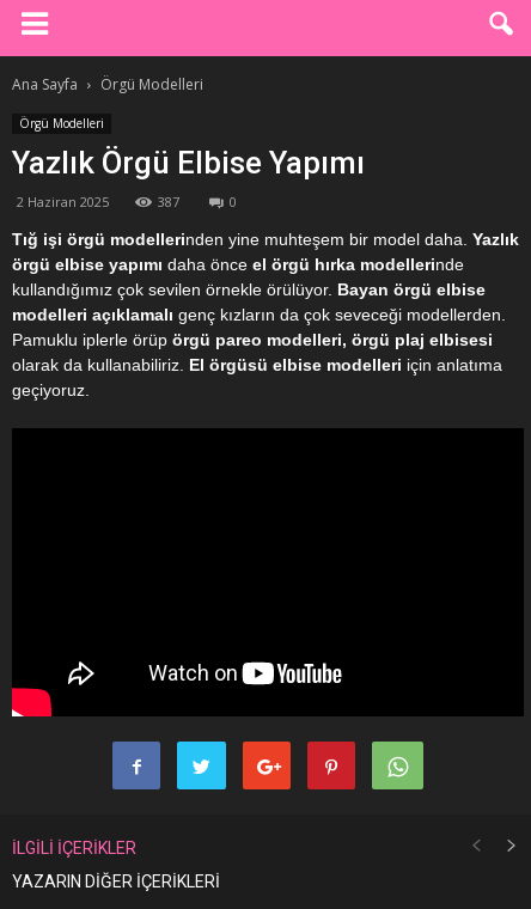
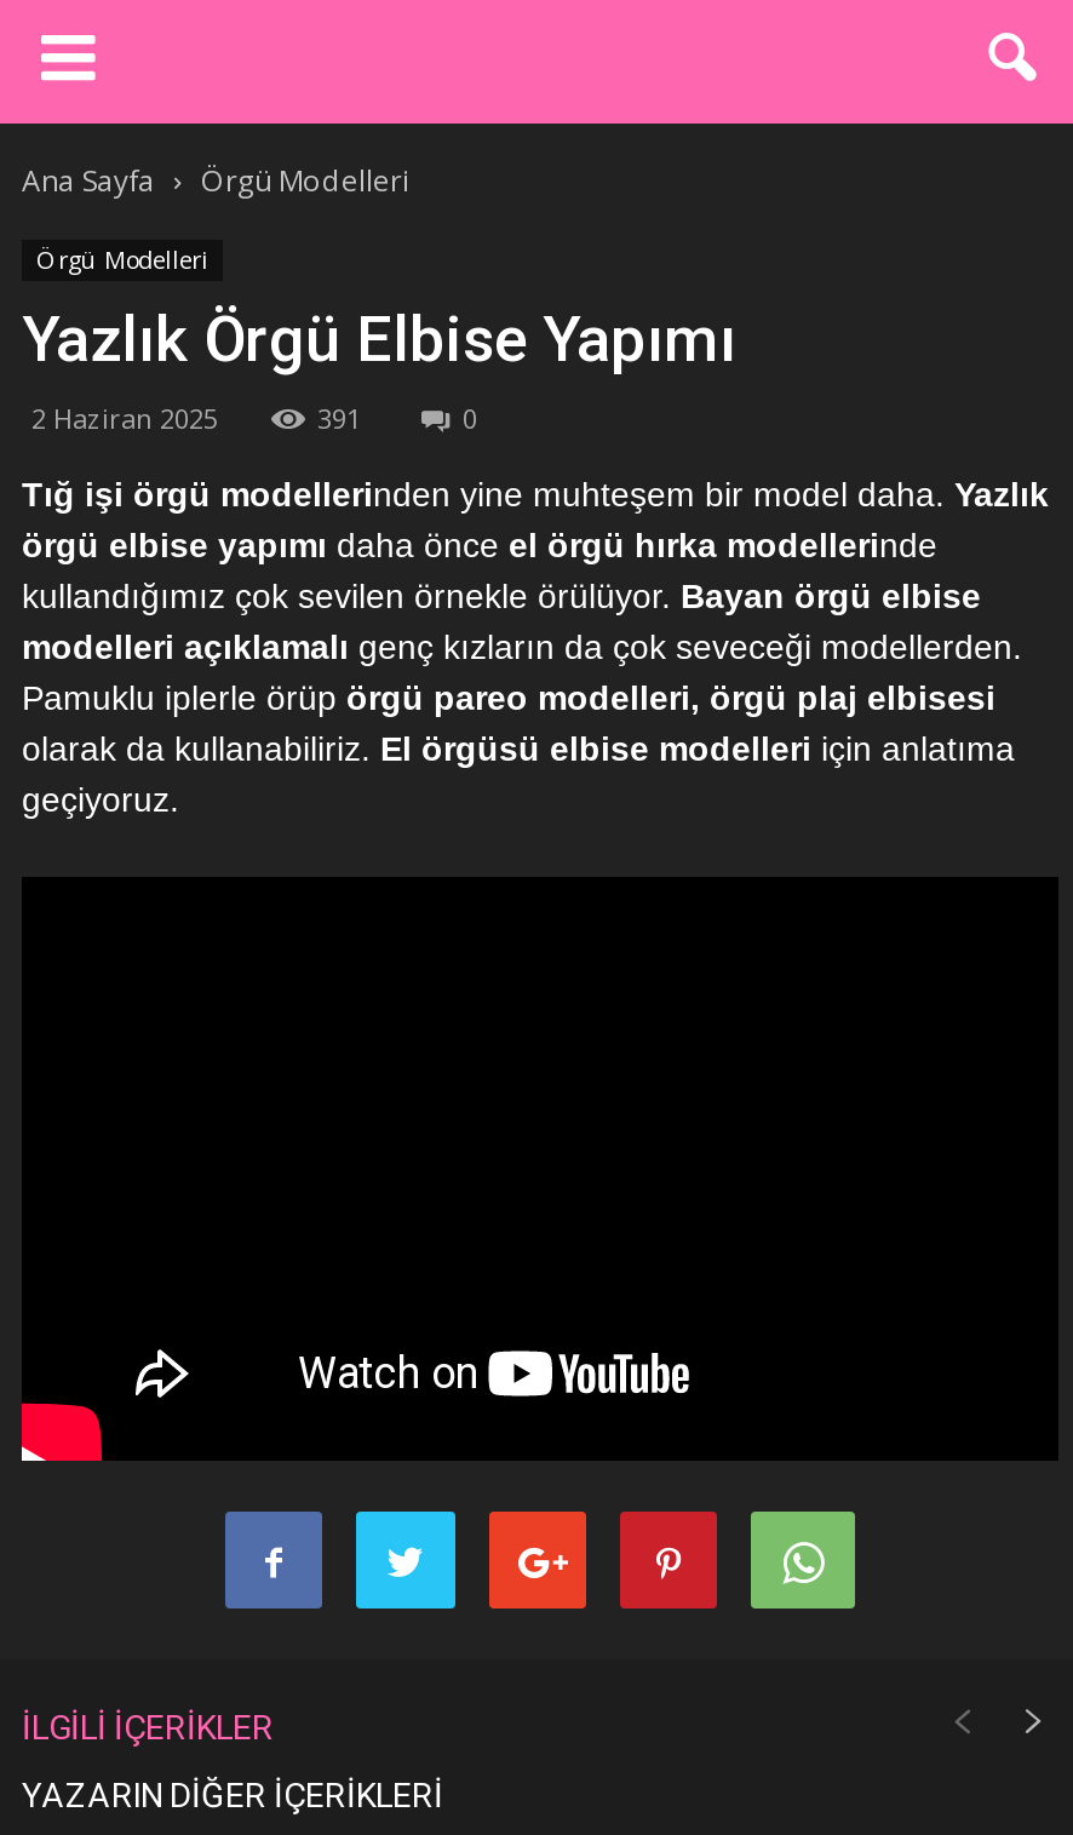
- 387
+ 391
